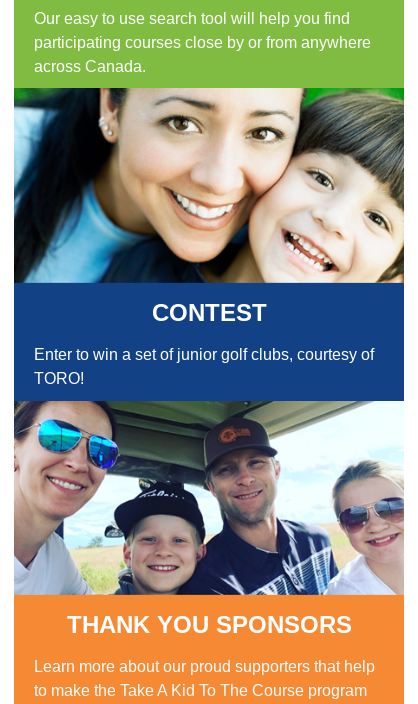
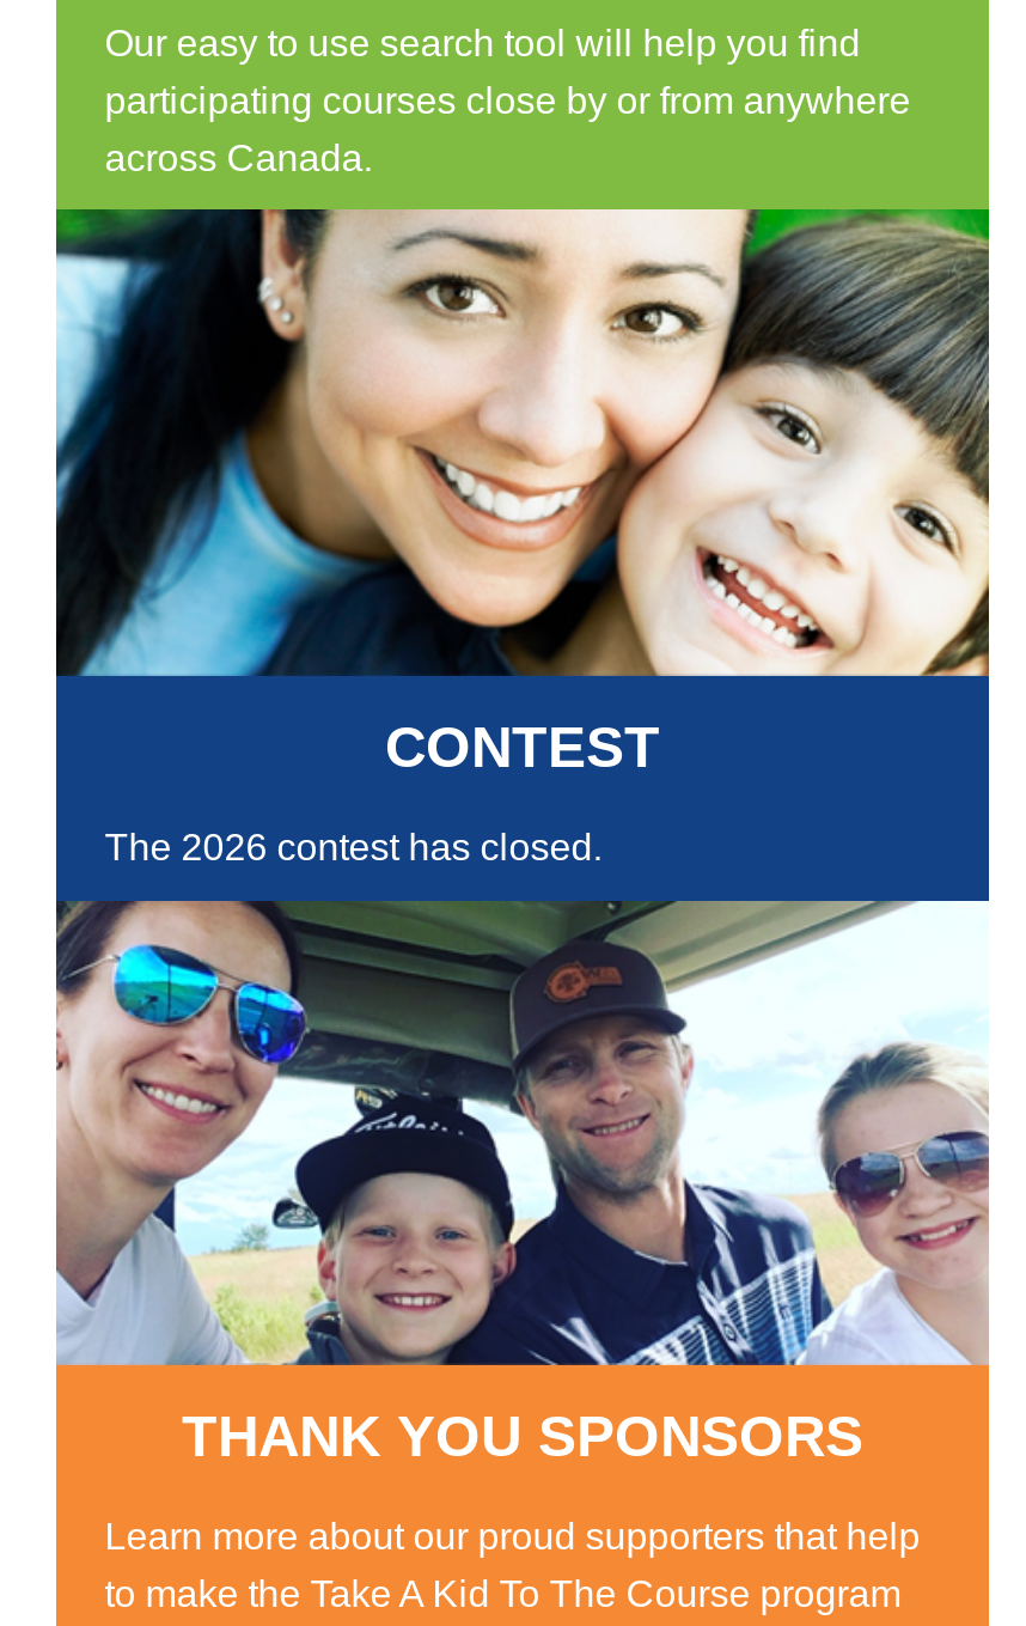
- Enter to win a set of junior golf clubs, courtesy of
- TORO!
+ The 2026 contest has closed.
